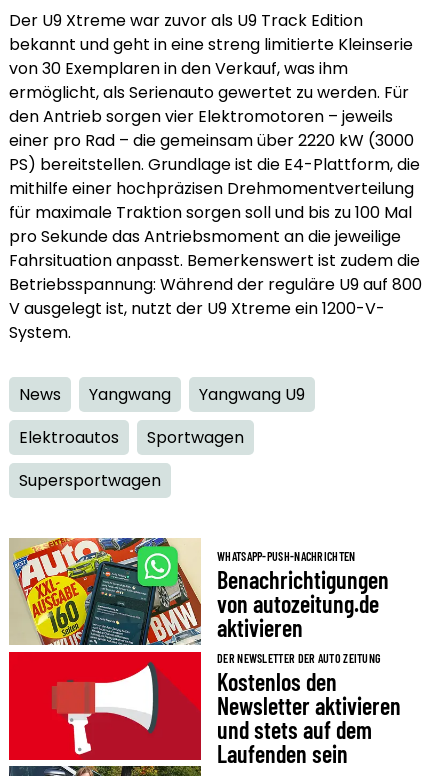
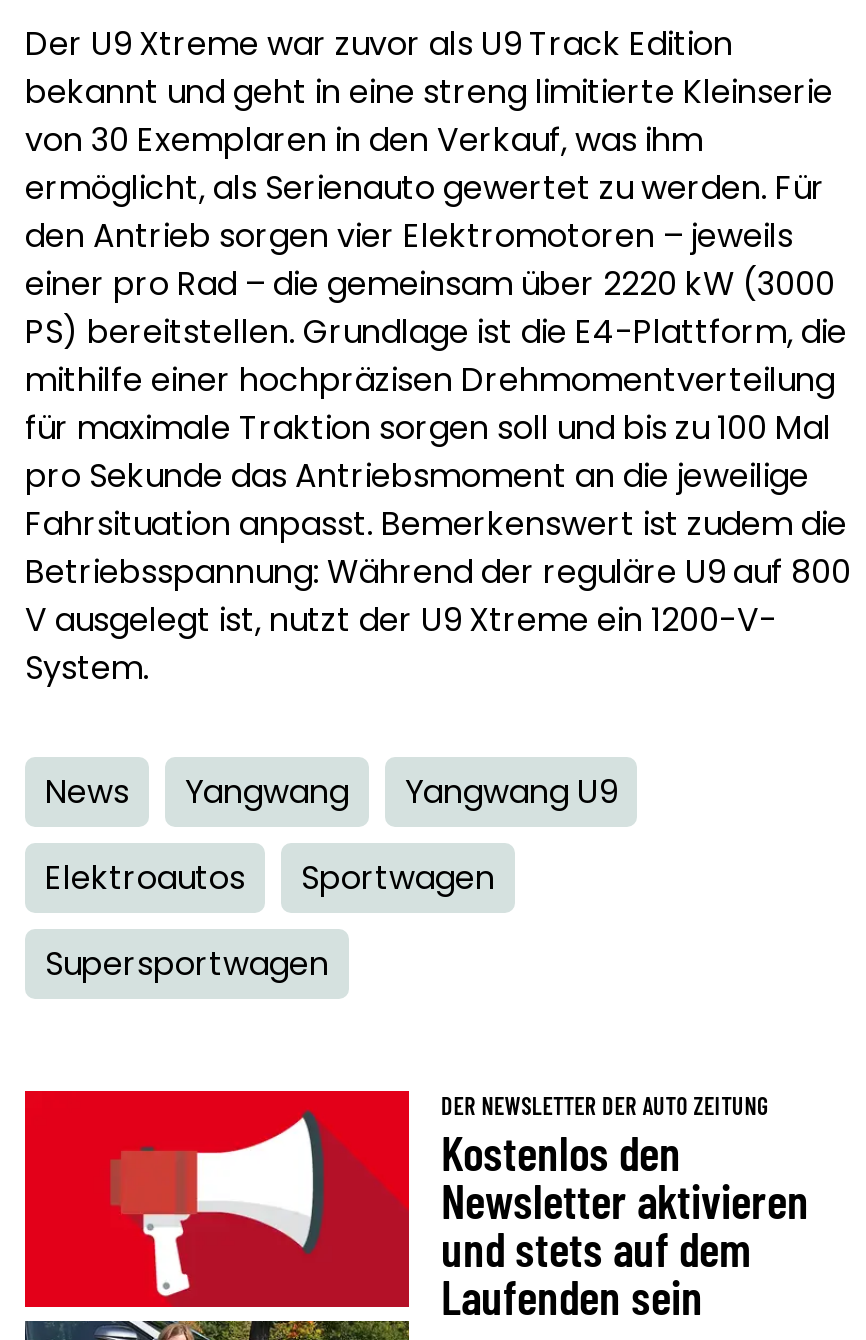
- [image]
- WHATSAPP-PUSH-NACHRICHTEN
- Benachrichtigungen
- von autozeitung.de
- aktivieren
